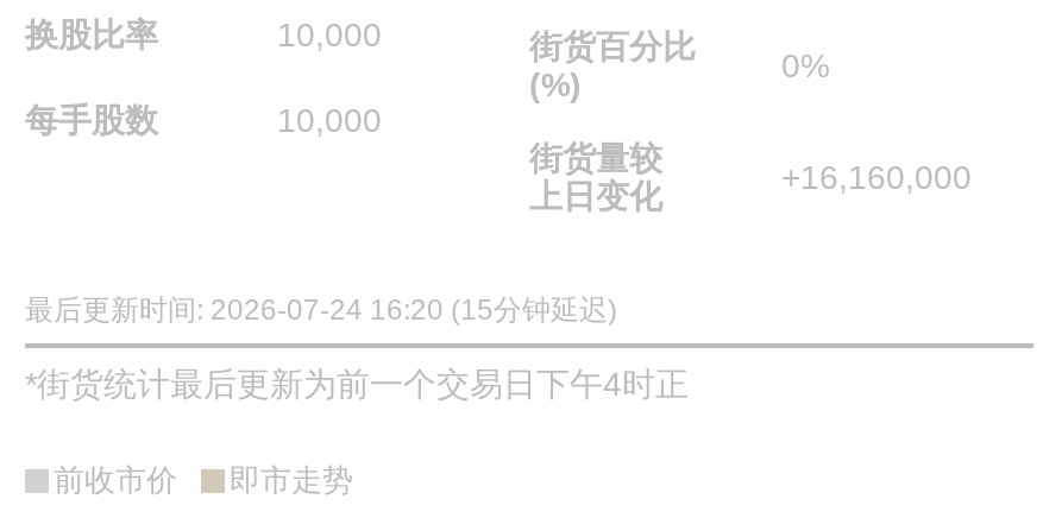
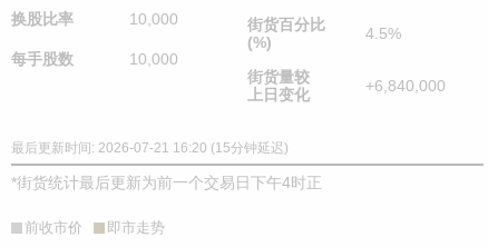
- 0%
+ 4.5%

- +16,160,000
+ +6,840,000

- 最后更新时间: 2026-07-24 16:20 (15分钟延迟)
+ 最后更新时间: 2026-07-21 16:20 (15分钟延迟)
